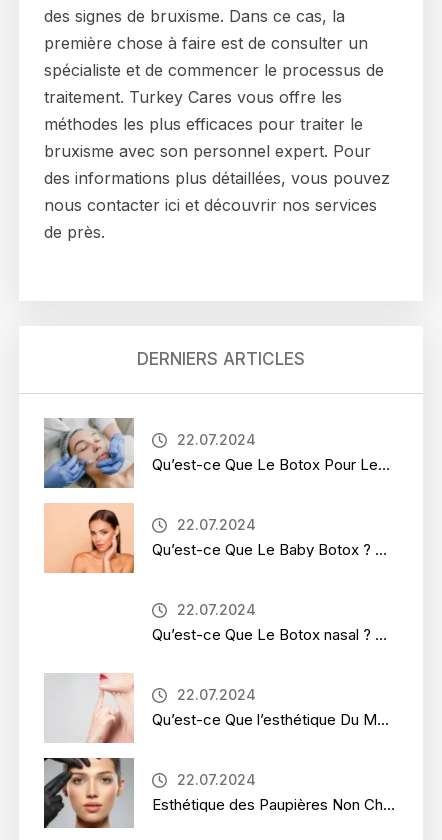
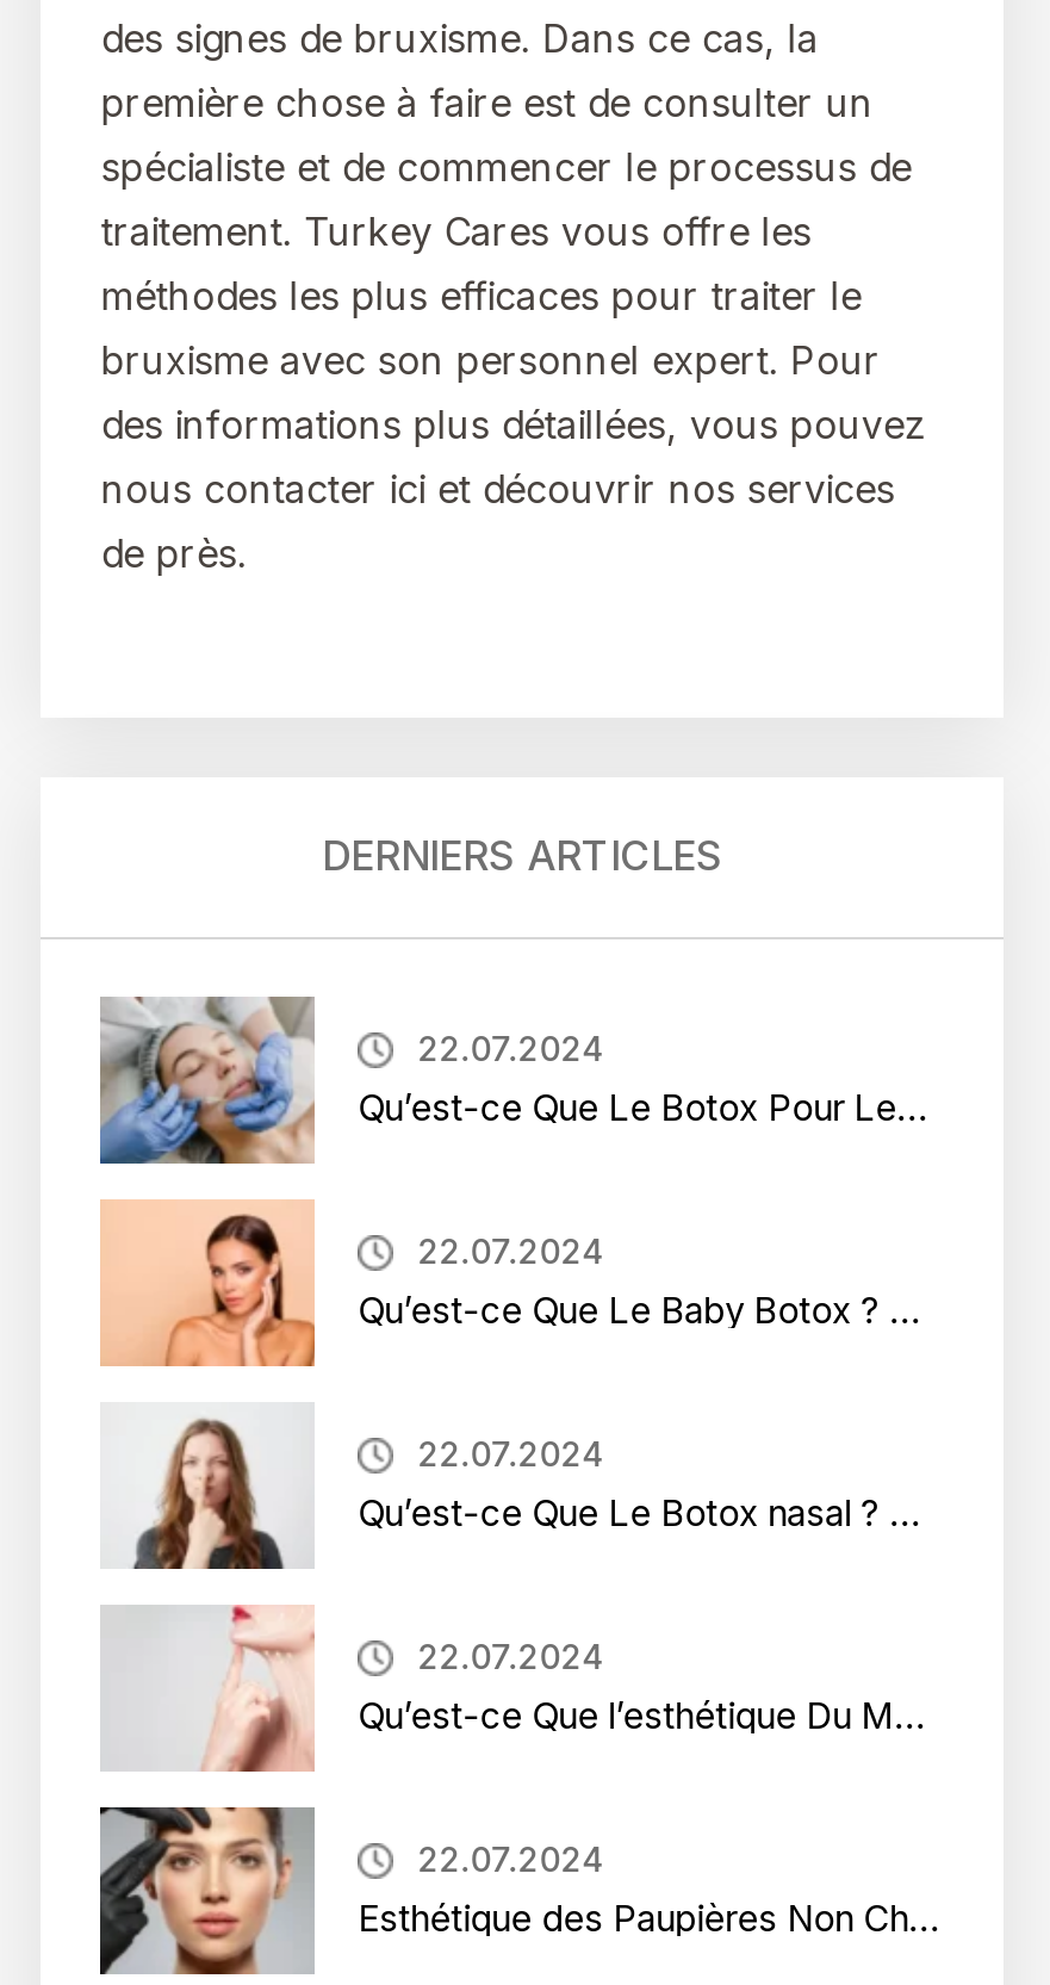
+ [image]
